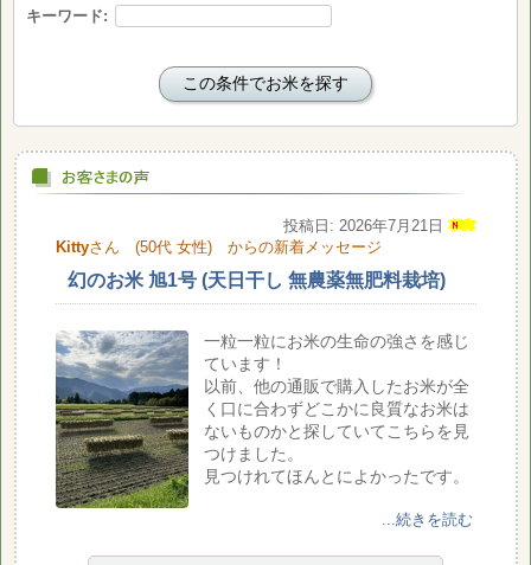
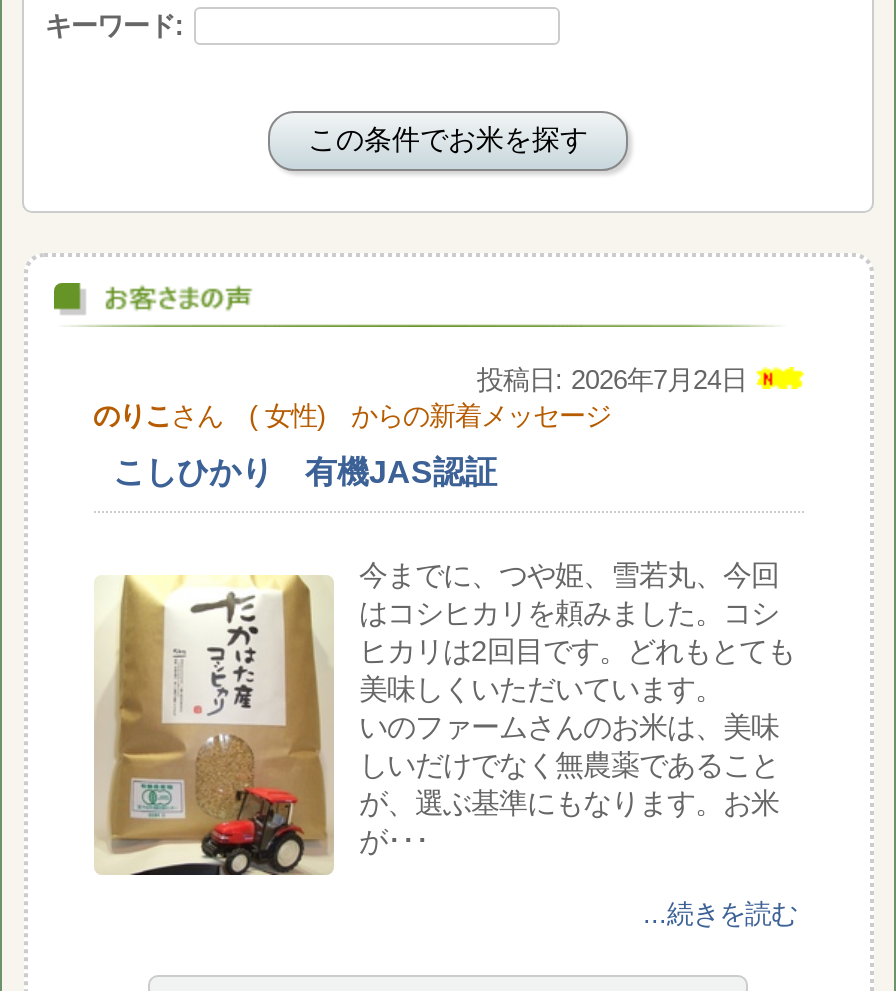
- 投稿日: 2026年7月21日
- Kittyさん (50代 女性) からの新着メッセージ
+ 投稿日: 2026年7月24日
+ のりこさん ( 女性) からの新着メッセージ

- 幻のお米 旭1号 (天日干し 無農薬無肥料栽培)
+ こしひかり 有機JAS認証

- [image]
- 一粒一粒にお米の生命の強さを感じ
- ています！
- 以前、他の通販で購入したお米が全
- く口に合わずどこかに良質なお米は
- ないものかと探していてこちらを見
- つけました。
- 見つけれてほんとによかったです。
+ [image]
+ 今までに、つや姫、雪若丸、今回
+ はコシヒカリを頼みました。コシ
+ ヒカリは2回目です。どれもとても
+ 美味しくいただいています。
+ いのファームさんのお米は、美味
+ しいだけでなく無農薬であること
+ が、選ぶ基準にもなります。お米
+ が･･･
